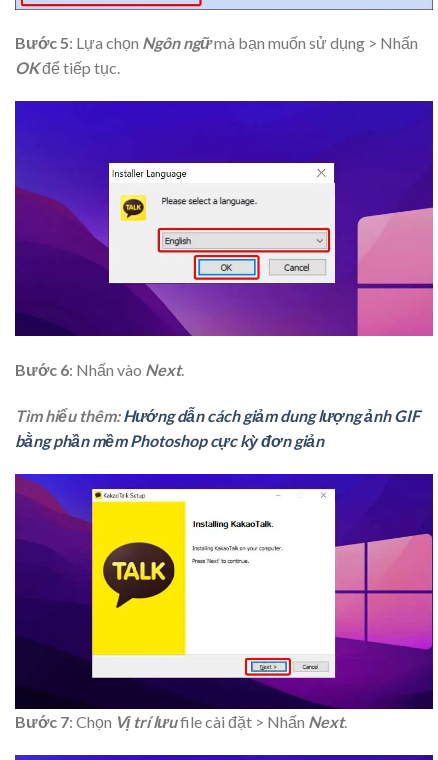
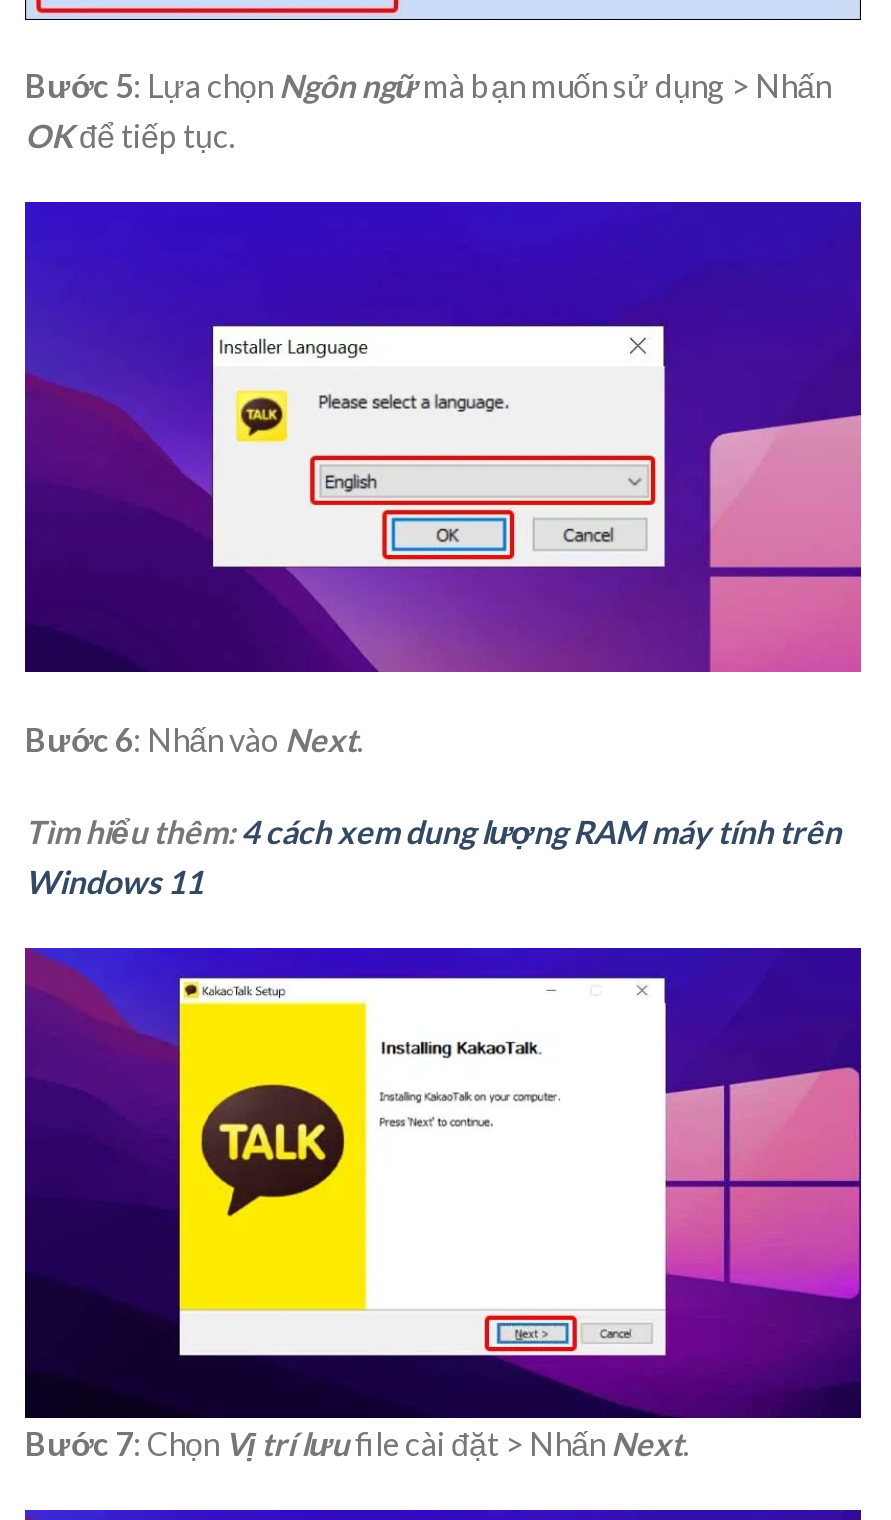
- Tìm hiểu thêm:Hướng dẫn cách giảm dung lượng ảnh GIF
- bằng phần mềm Photoshop cực kỳ đơn giản
+ Tìm hiểu thêm:4 cách xem dung lượng RAM máy tính trên
+ Windows 11
